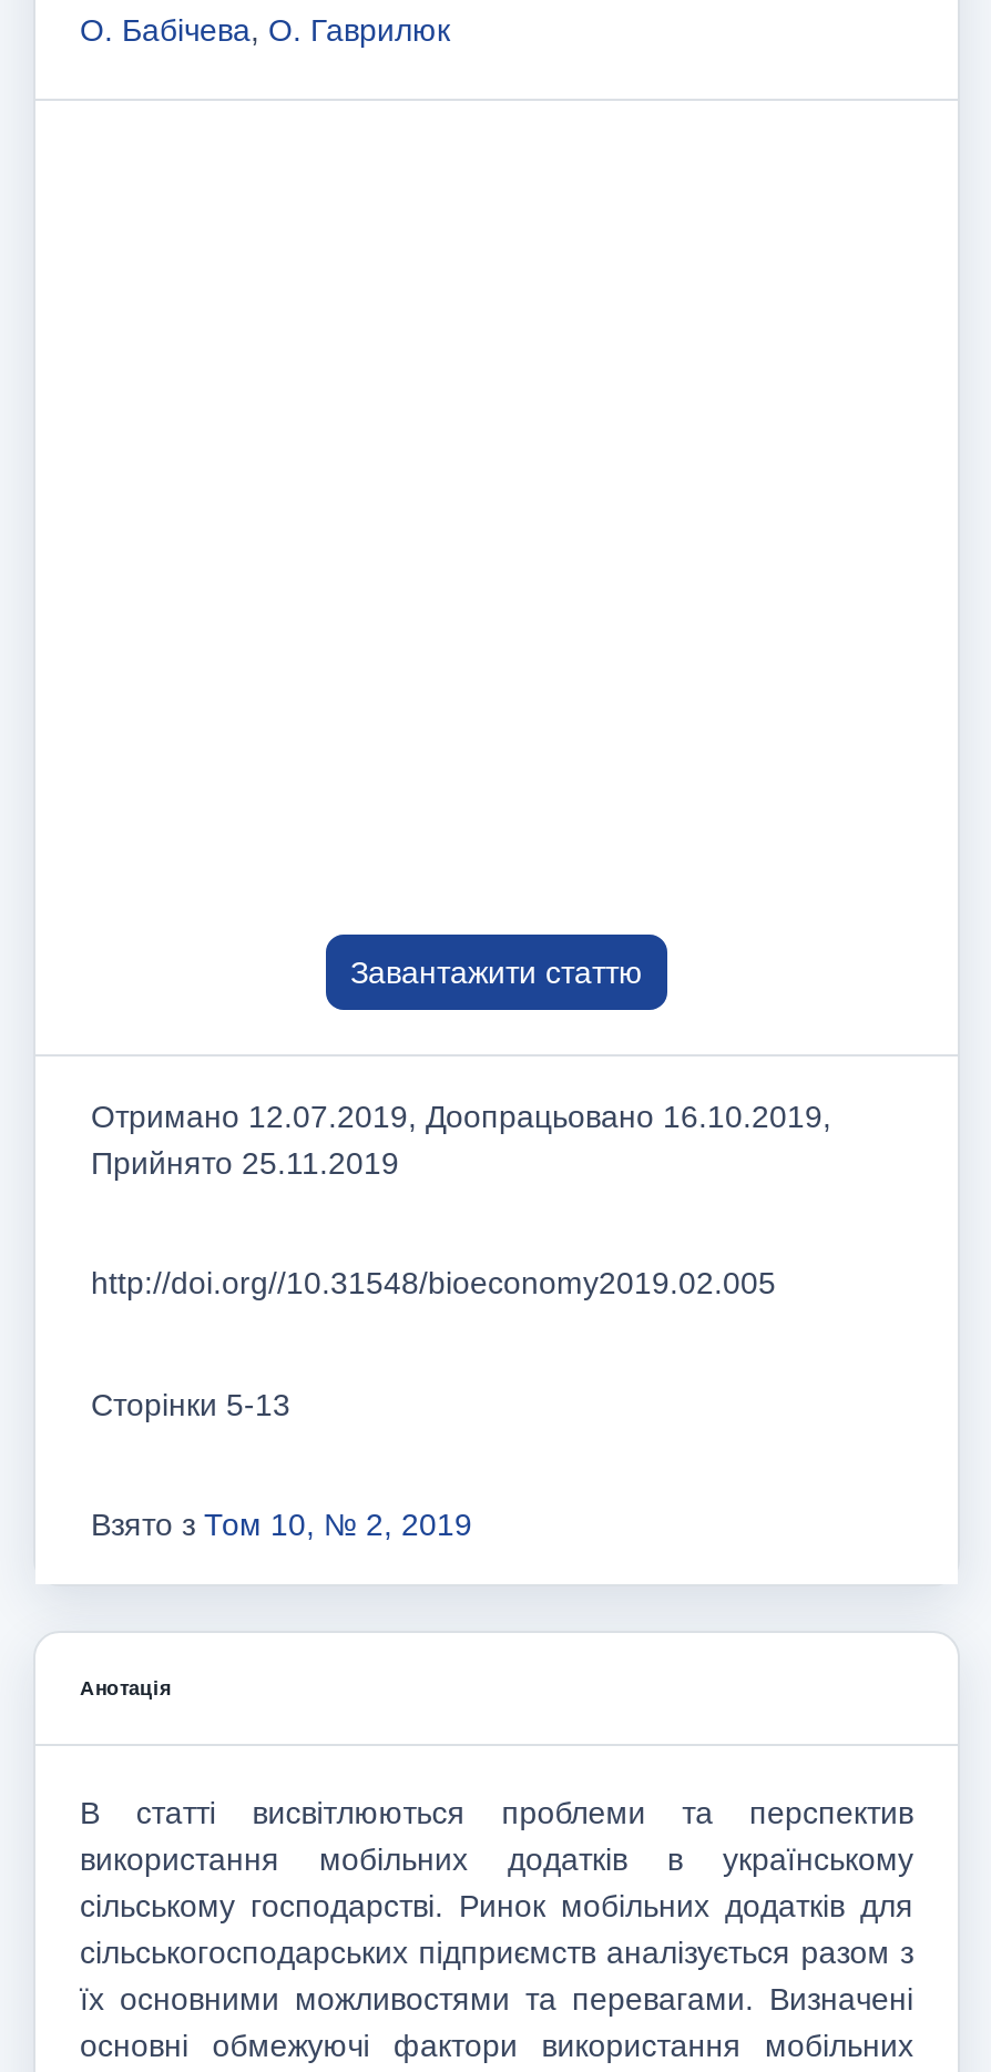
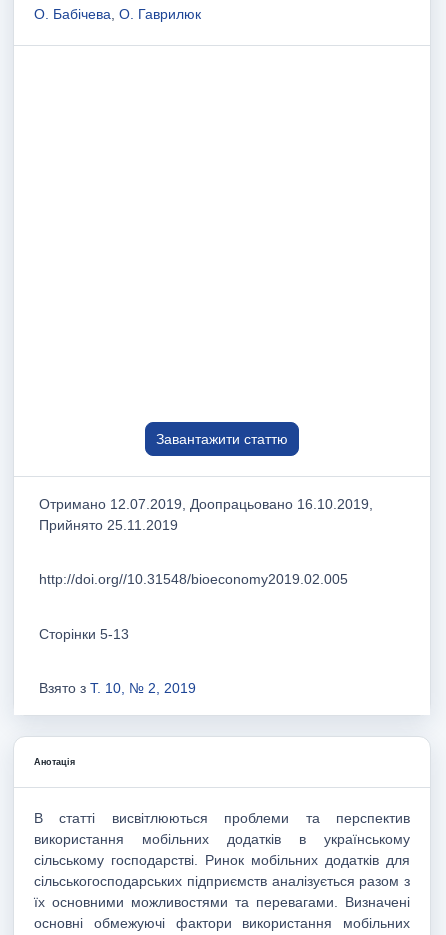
- Взято з Том 10, № 2, 2019
+ Взято з Т. 10, № 2, 2019
